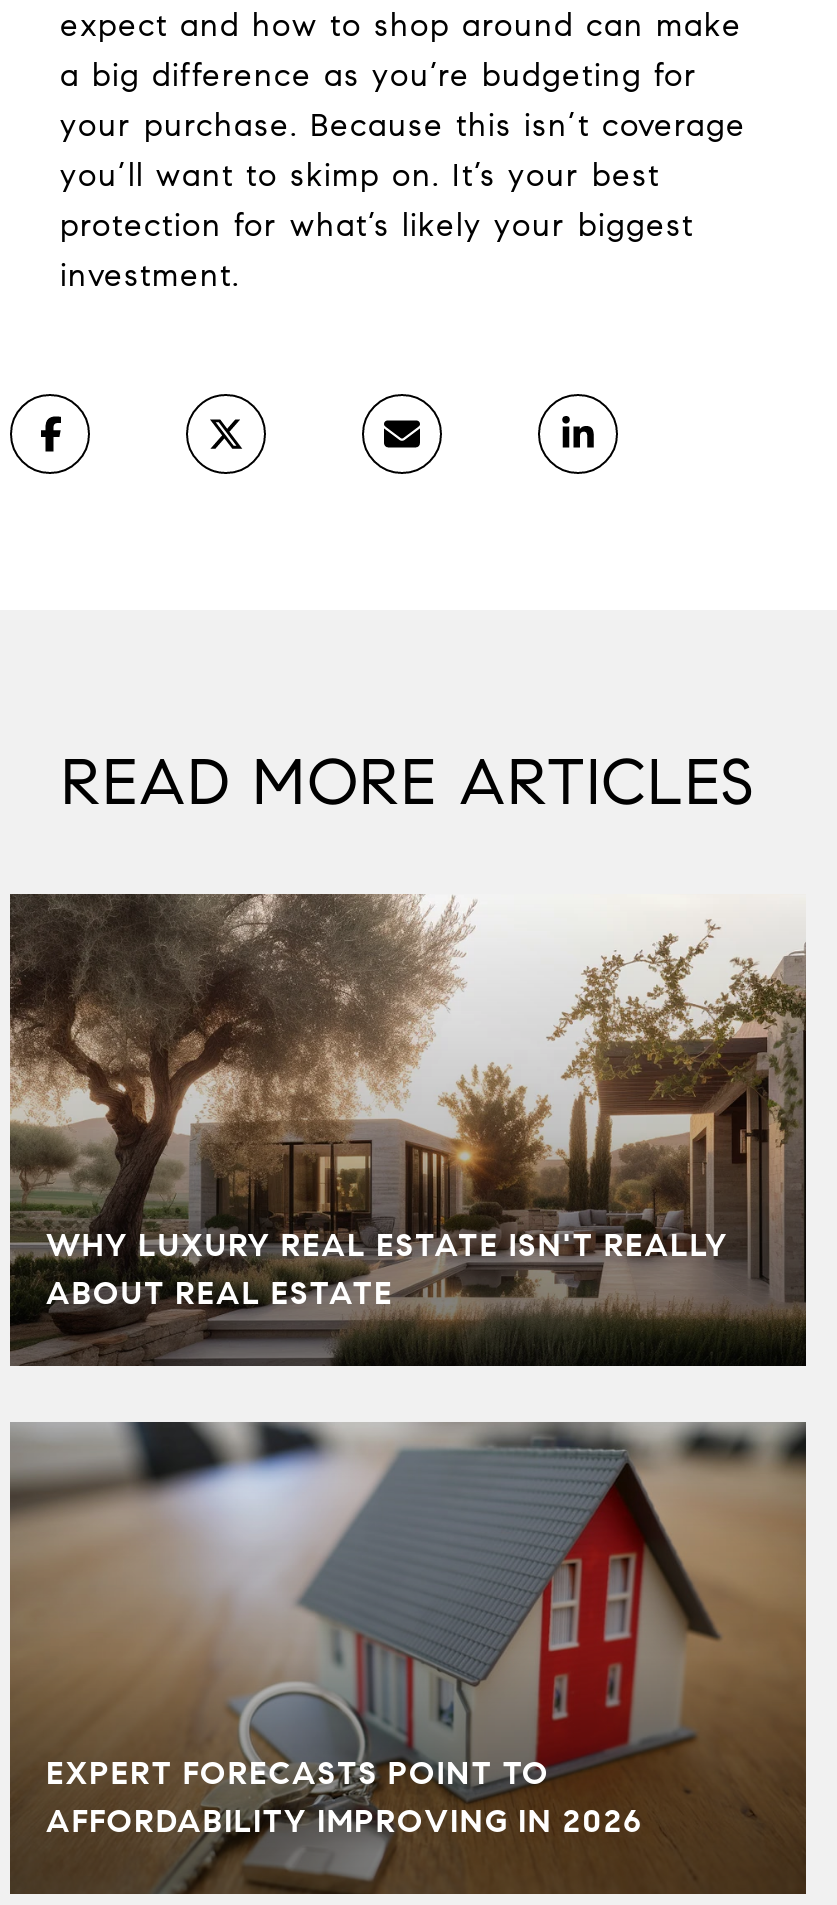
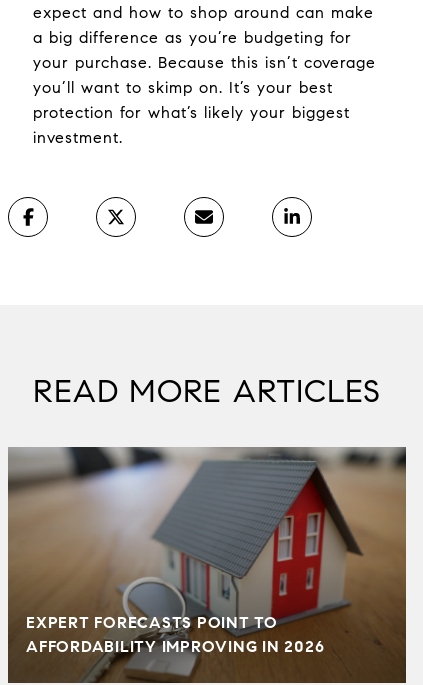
- [image]
- WHY LUXURY REAL ESTATE ISN'T REALLY
- ABOUT REAL ESTATE
